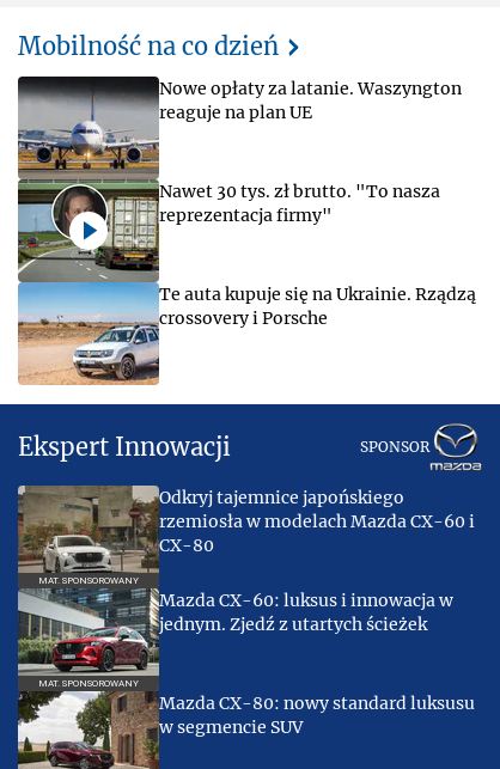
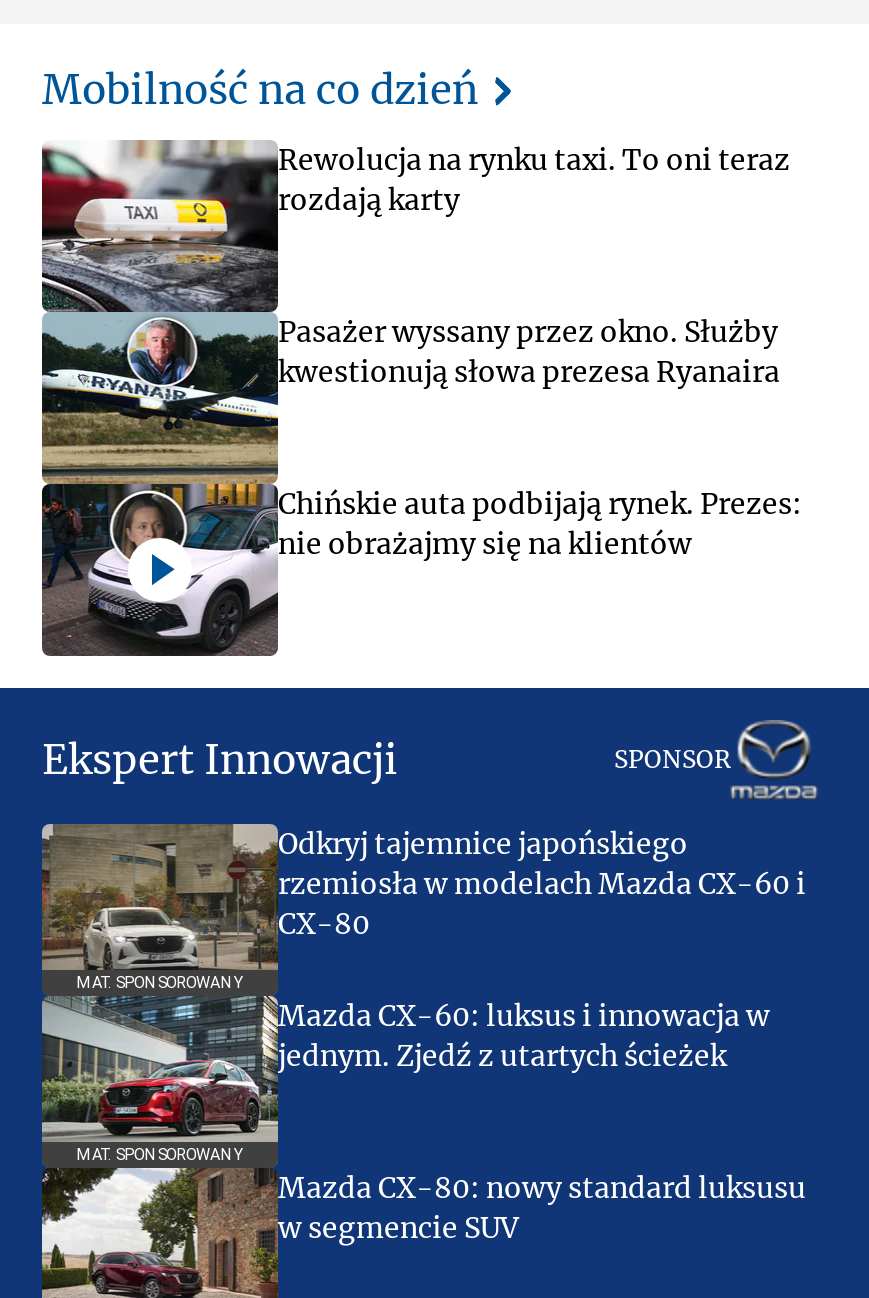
- [image]
- Nowe opłaty za latanie. Waszyngton
- reaguje na plan UE
+ [image]
+ Rewolucja na rynku taxi. To oni teraz
+ rozdają karty

- Nawet 30 tys. zł brutto. "To nasza
- reprezentacja firmy"
+ Pasażer wyssany przez okno. Służby
+ kwestionują słowa prezesa Ryanaira

- Te auta kupuje się na Ukrainie. Rządzą
- crossovery i Porsche
+ Chińskie auta podbijają rynek. Prezes:
+ nie obrażajmy się na klientów
